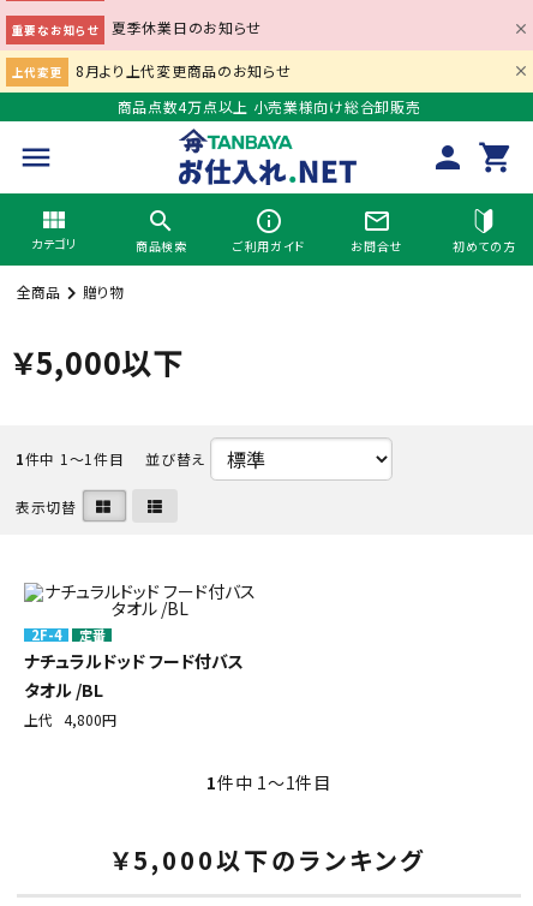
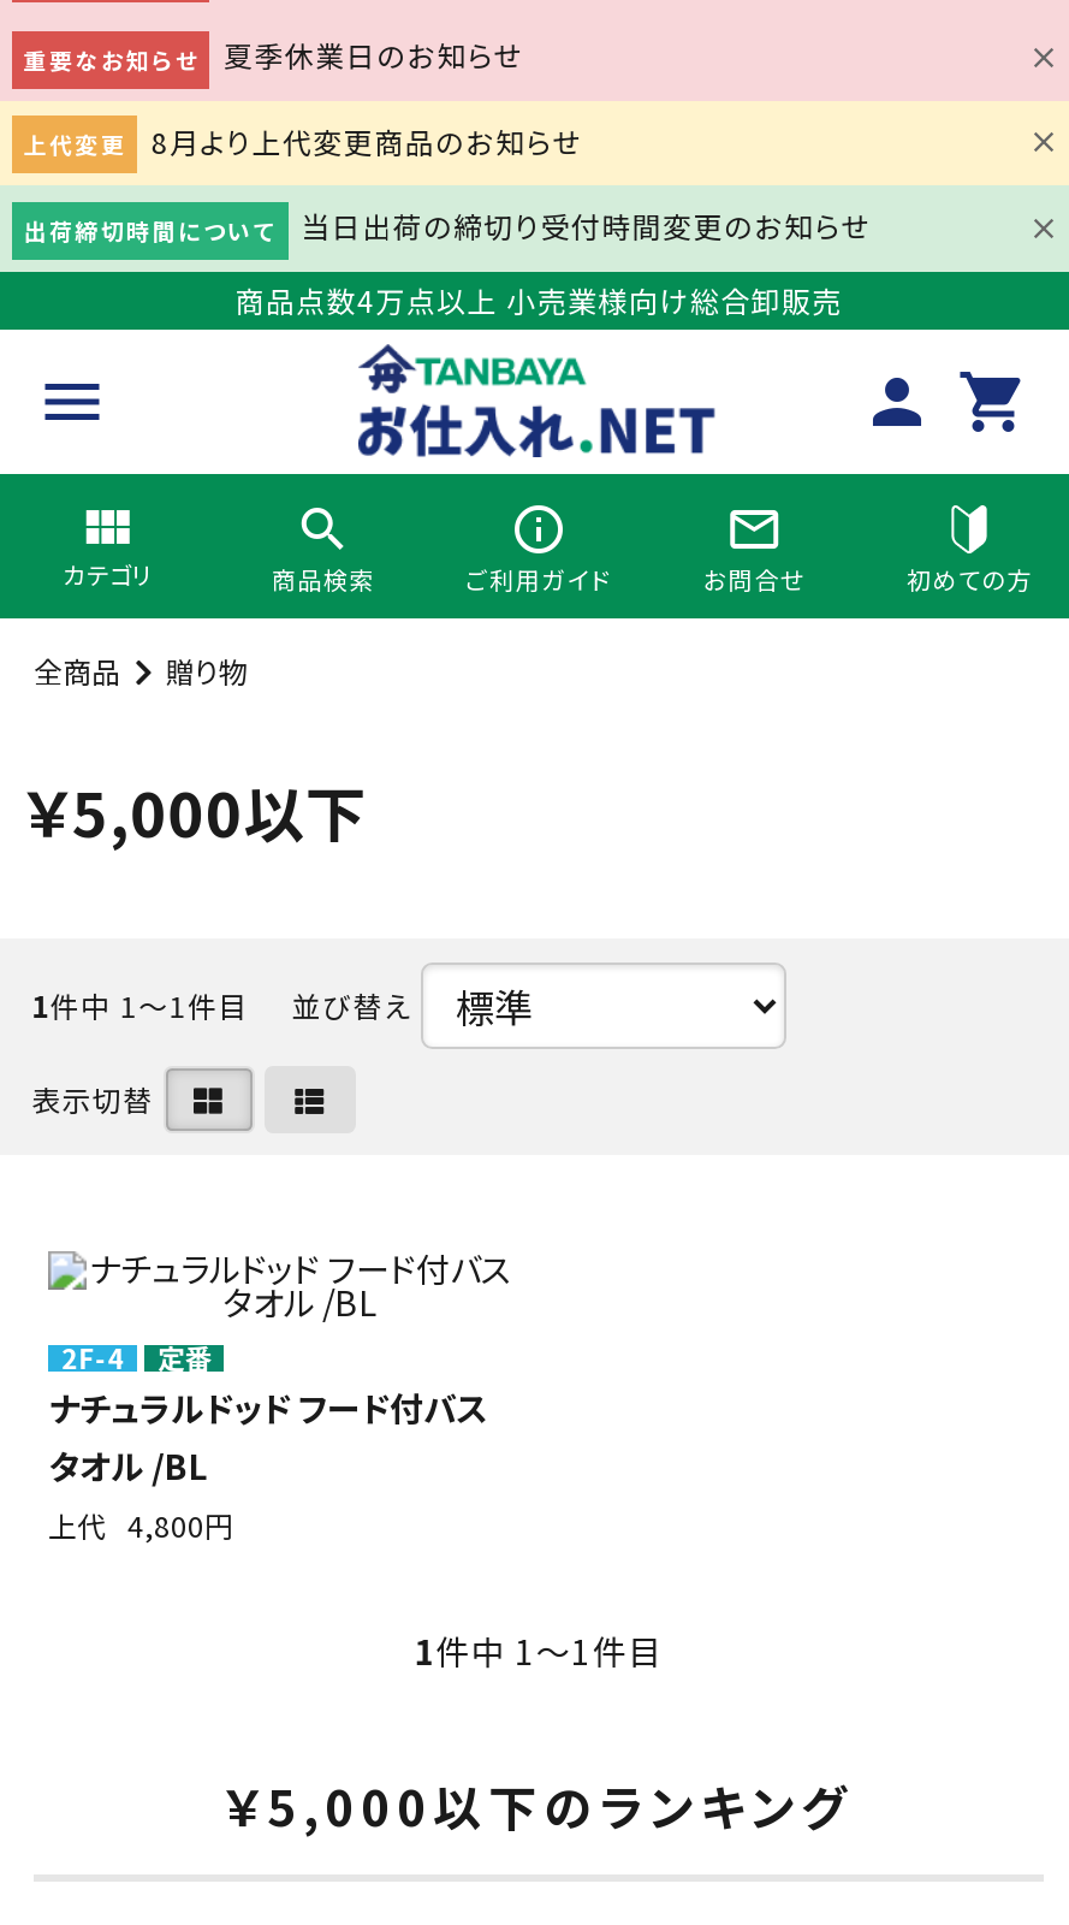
+ 出荷締切時間について
+ 当日出荷の締切り受付時間変更のお知らせ
